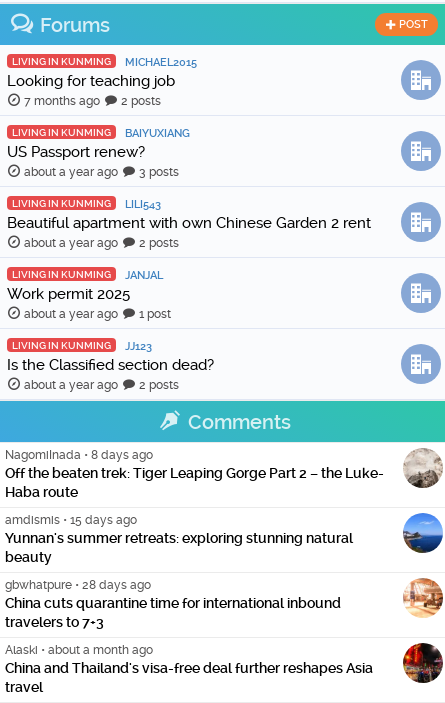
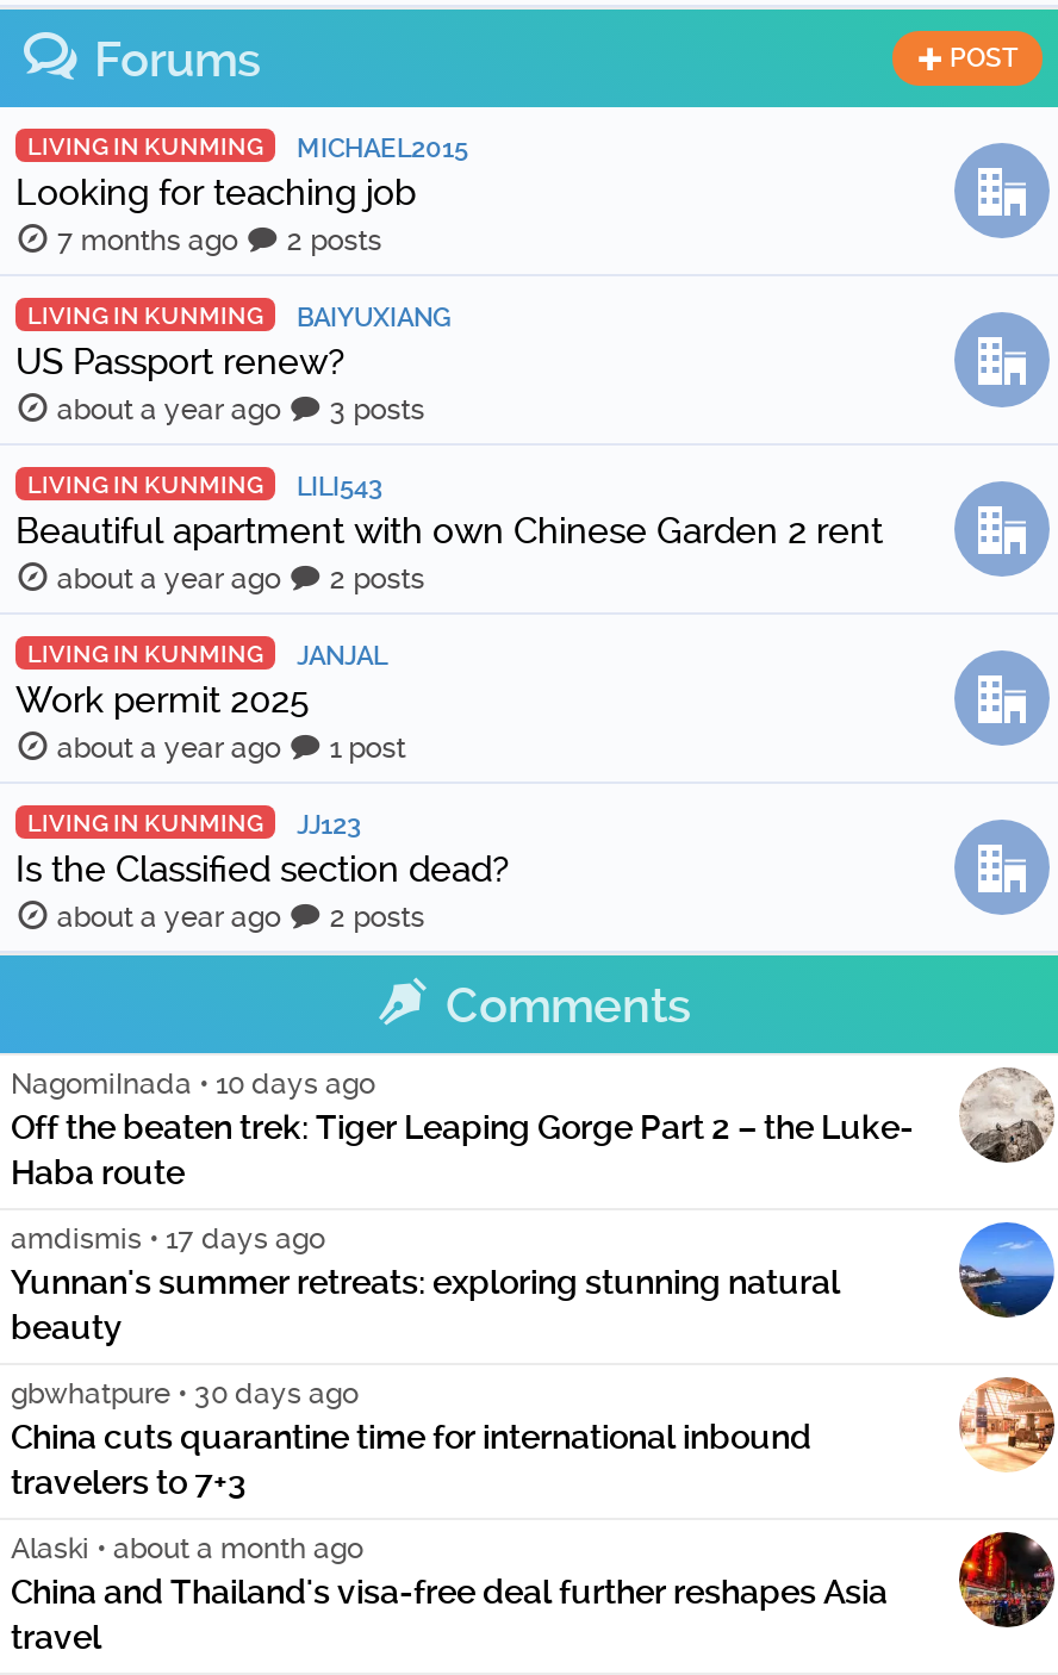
- NagomiInada • 8 days ago
+ NagomiInada • 10 days ago

- amdismis • 15 days ago
+ amdismis • 17 days ago

- gbwhatpure • 28 days ago
+ gbwhatpure • 30 days ago
